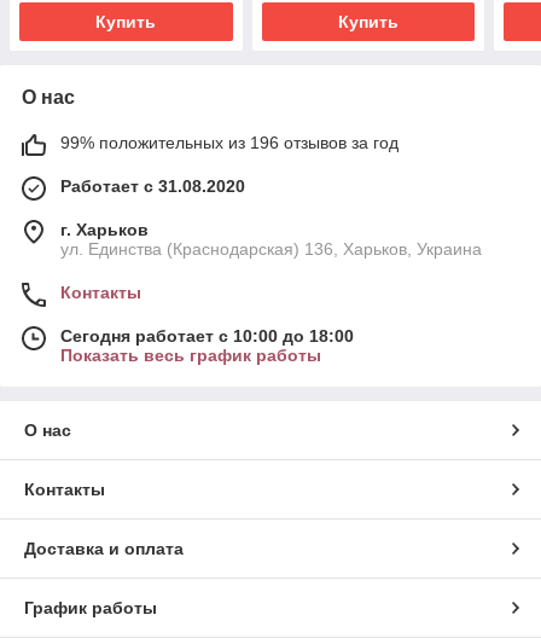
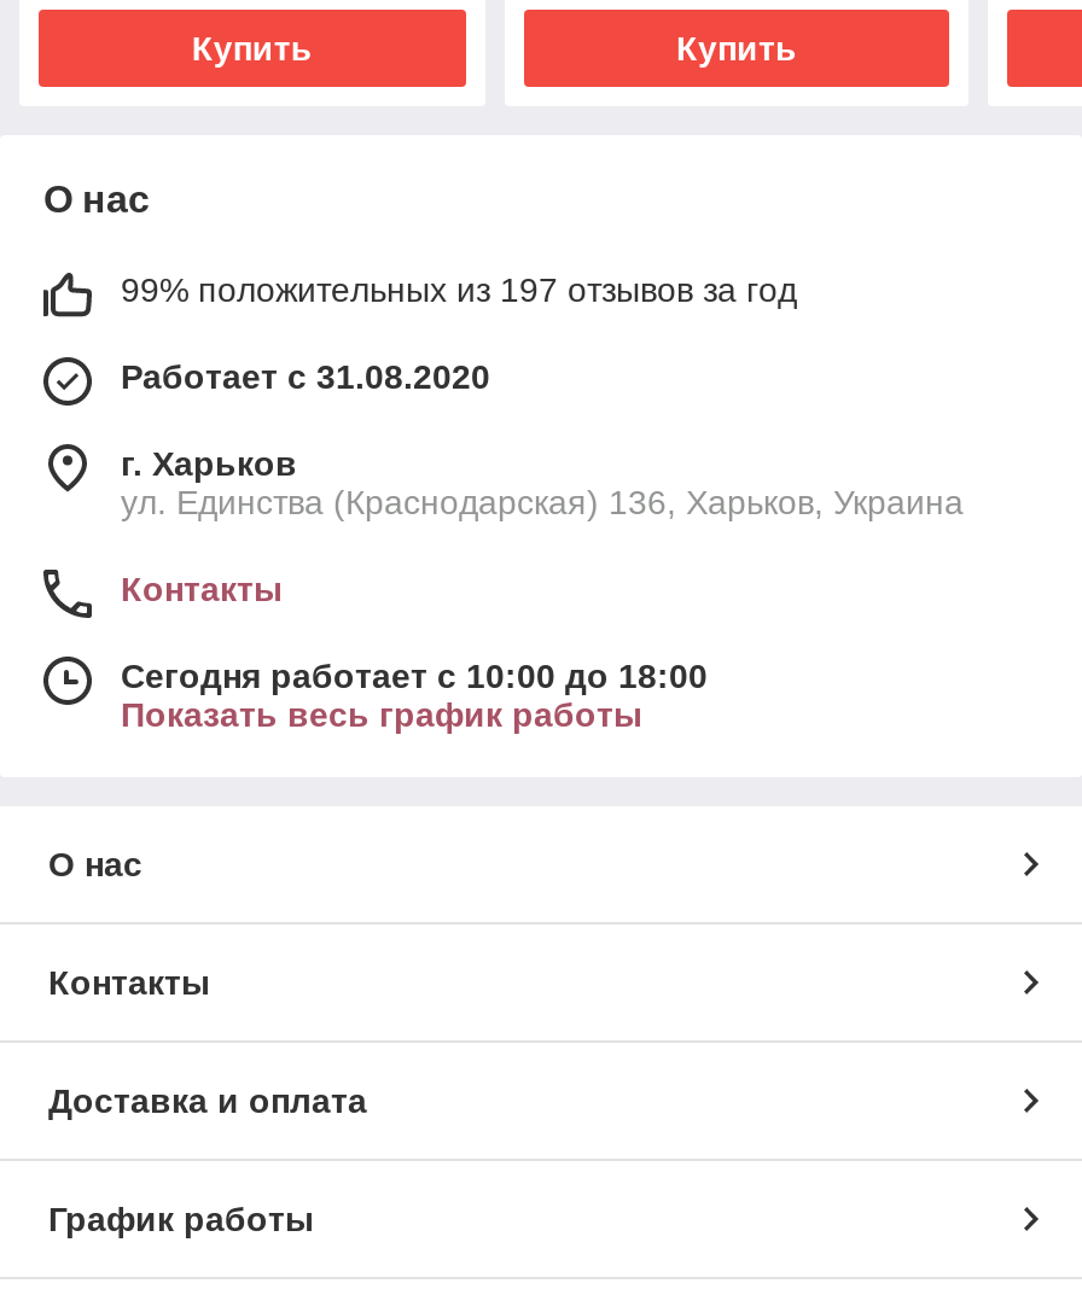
- 99% положительных из 196 отзывов за год
+ 99% положительных из 197 отзывов за год
